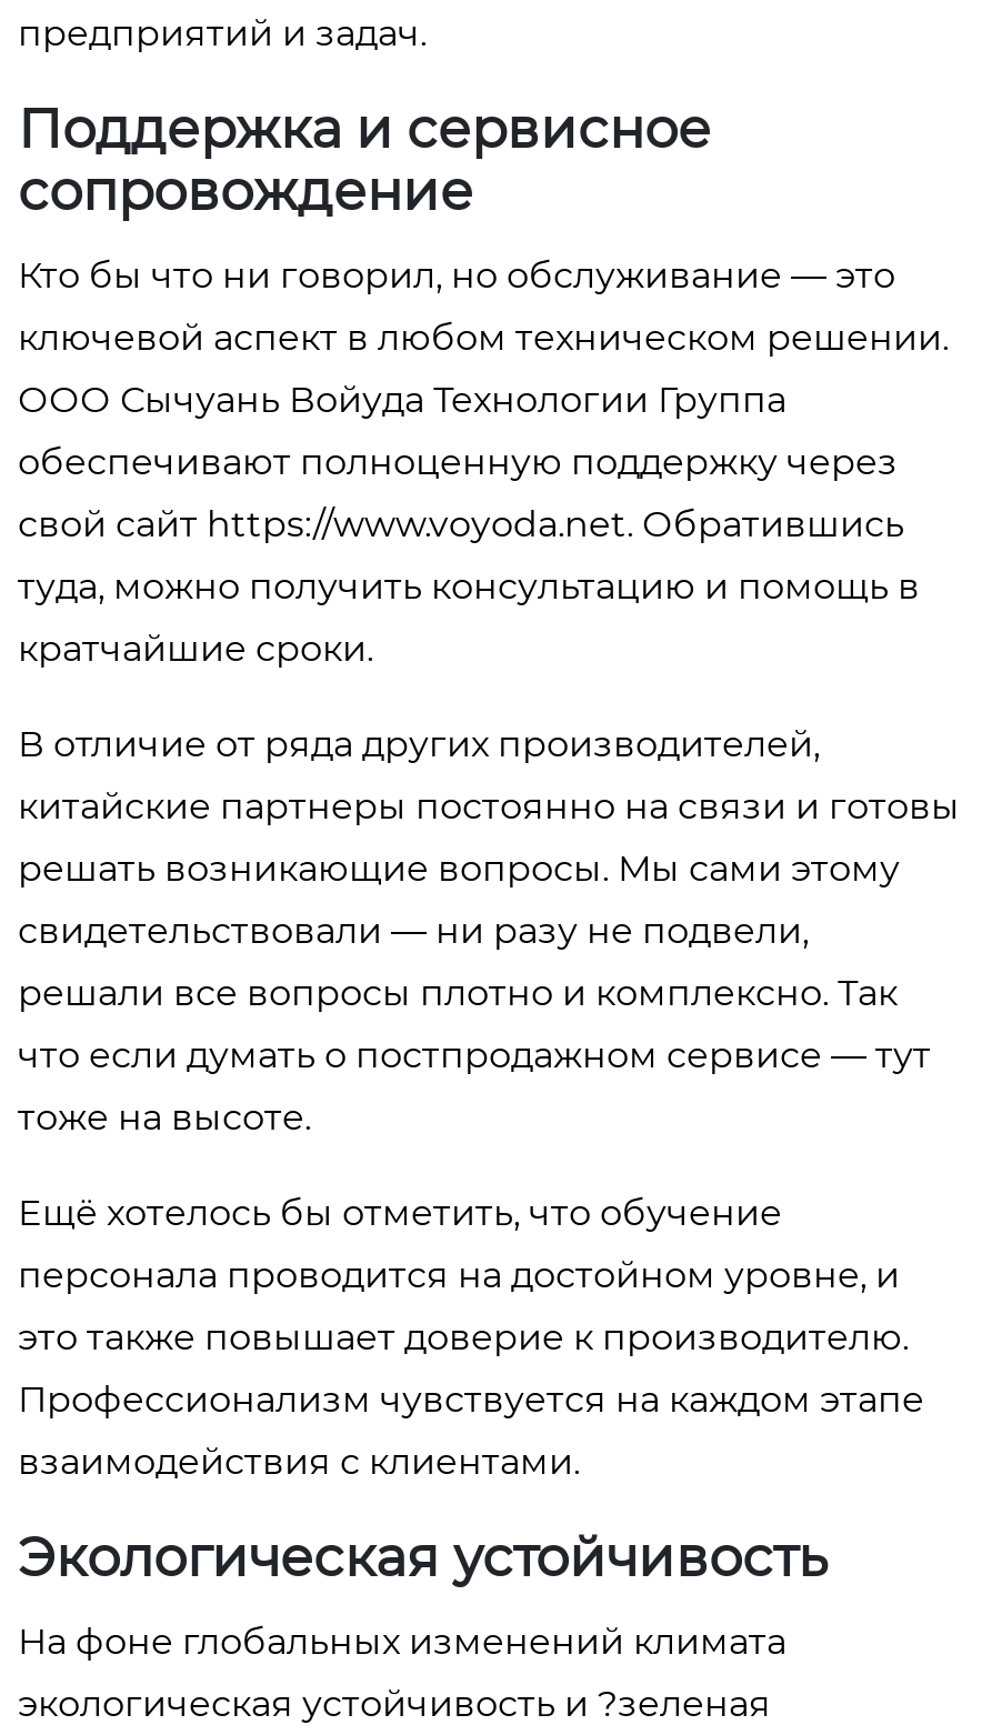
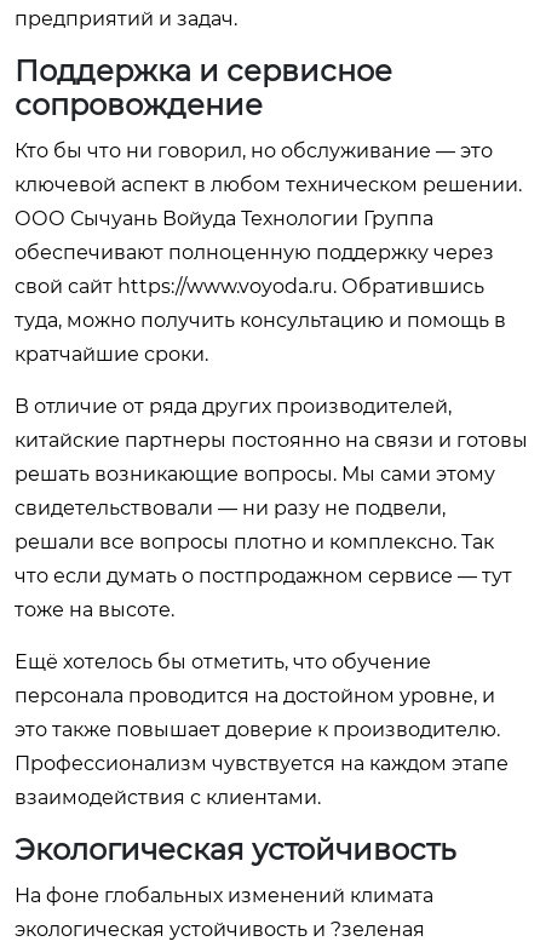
- свой сайт https://www.voyoda.net. Обратившись
+ свой сайт https://www.voyoda.ru. Обратившись
